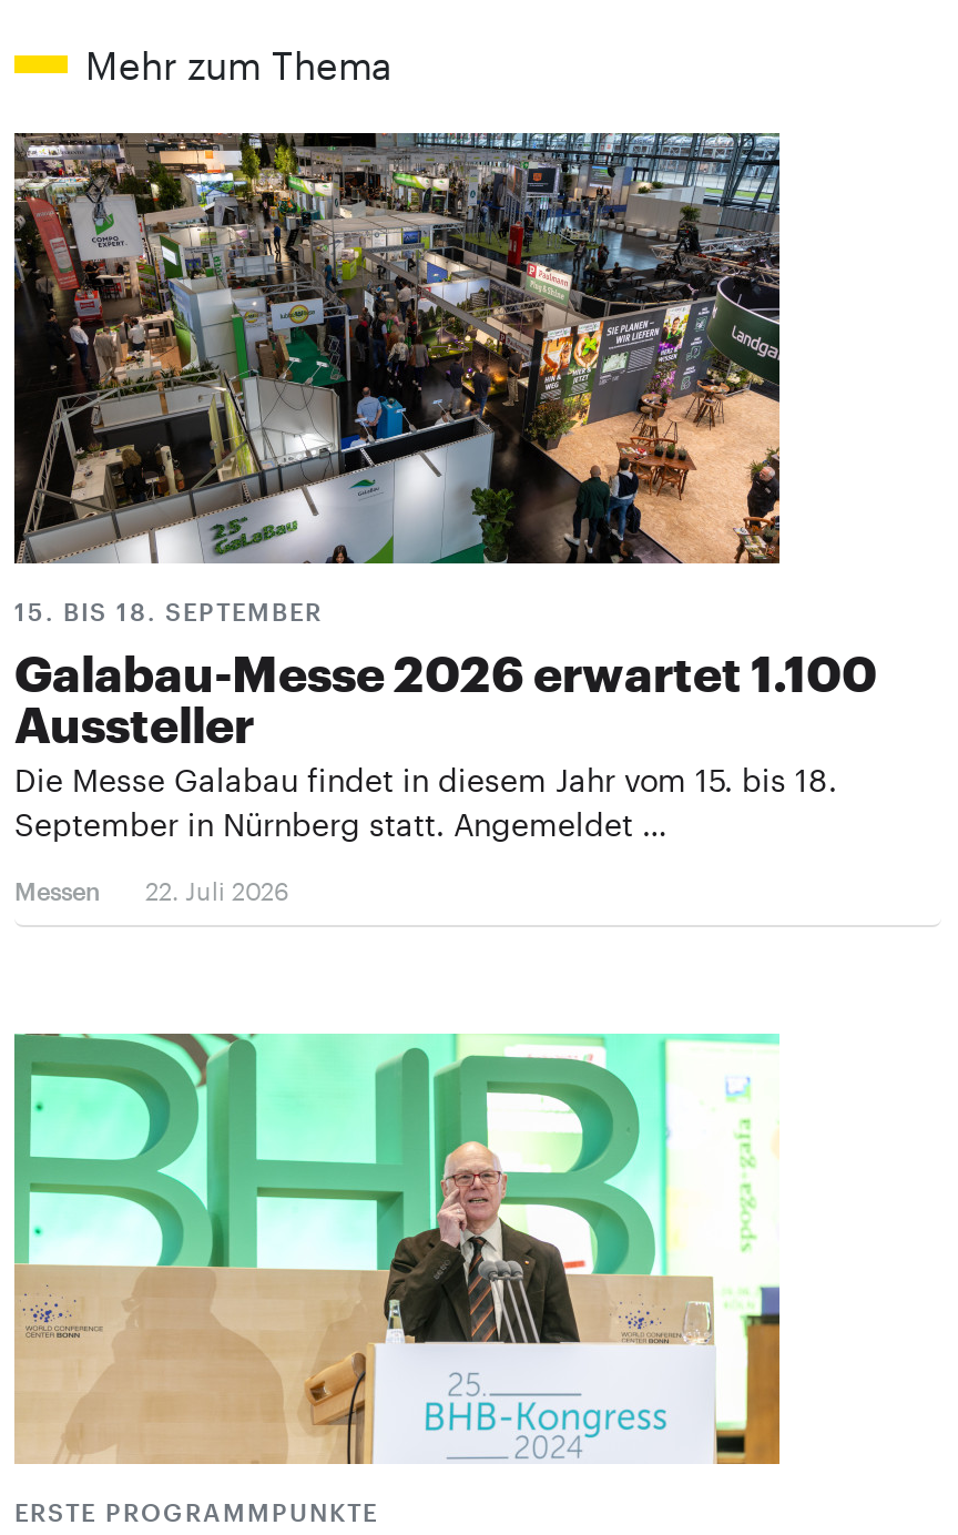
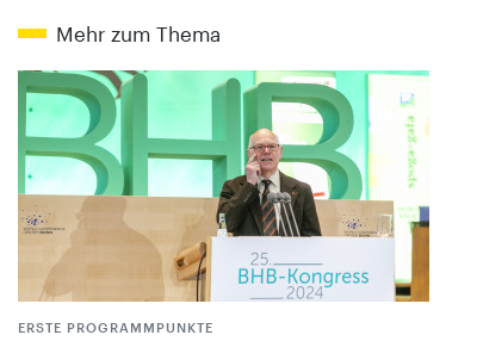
- [image]
- 15. BIS 18. SEPTEMBER
- Galabau-Messe 2026 erwartet 1.100
- Aussteller
- Die Messe Galabau findet in diesem Jahr vom 15. bis 18.
- September in Nürnberg statt. Angemeldet …
- Messen
- 22. Juli 2026
